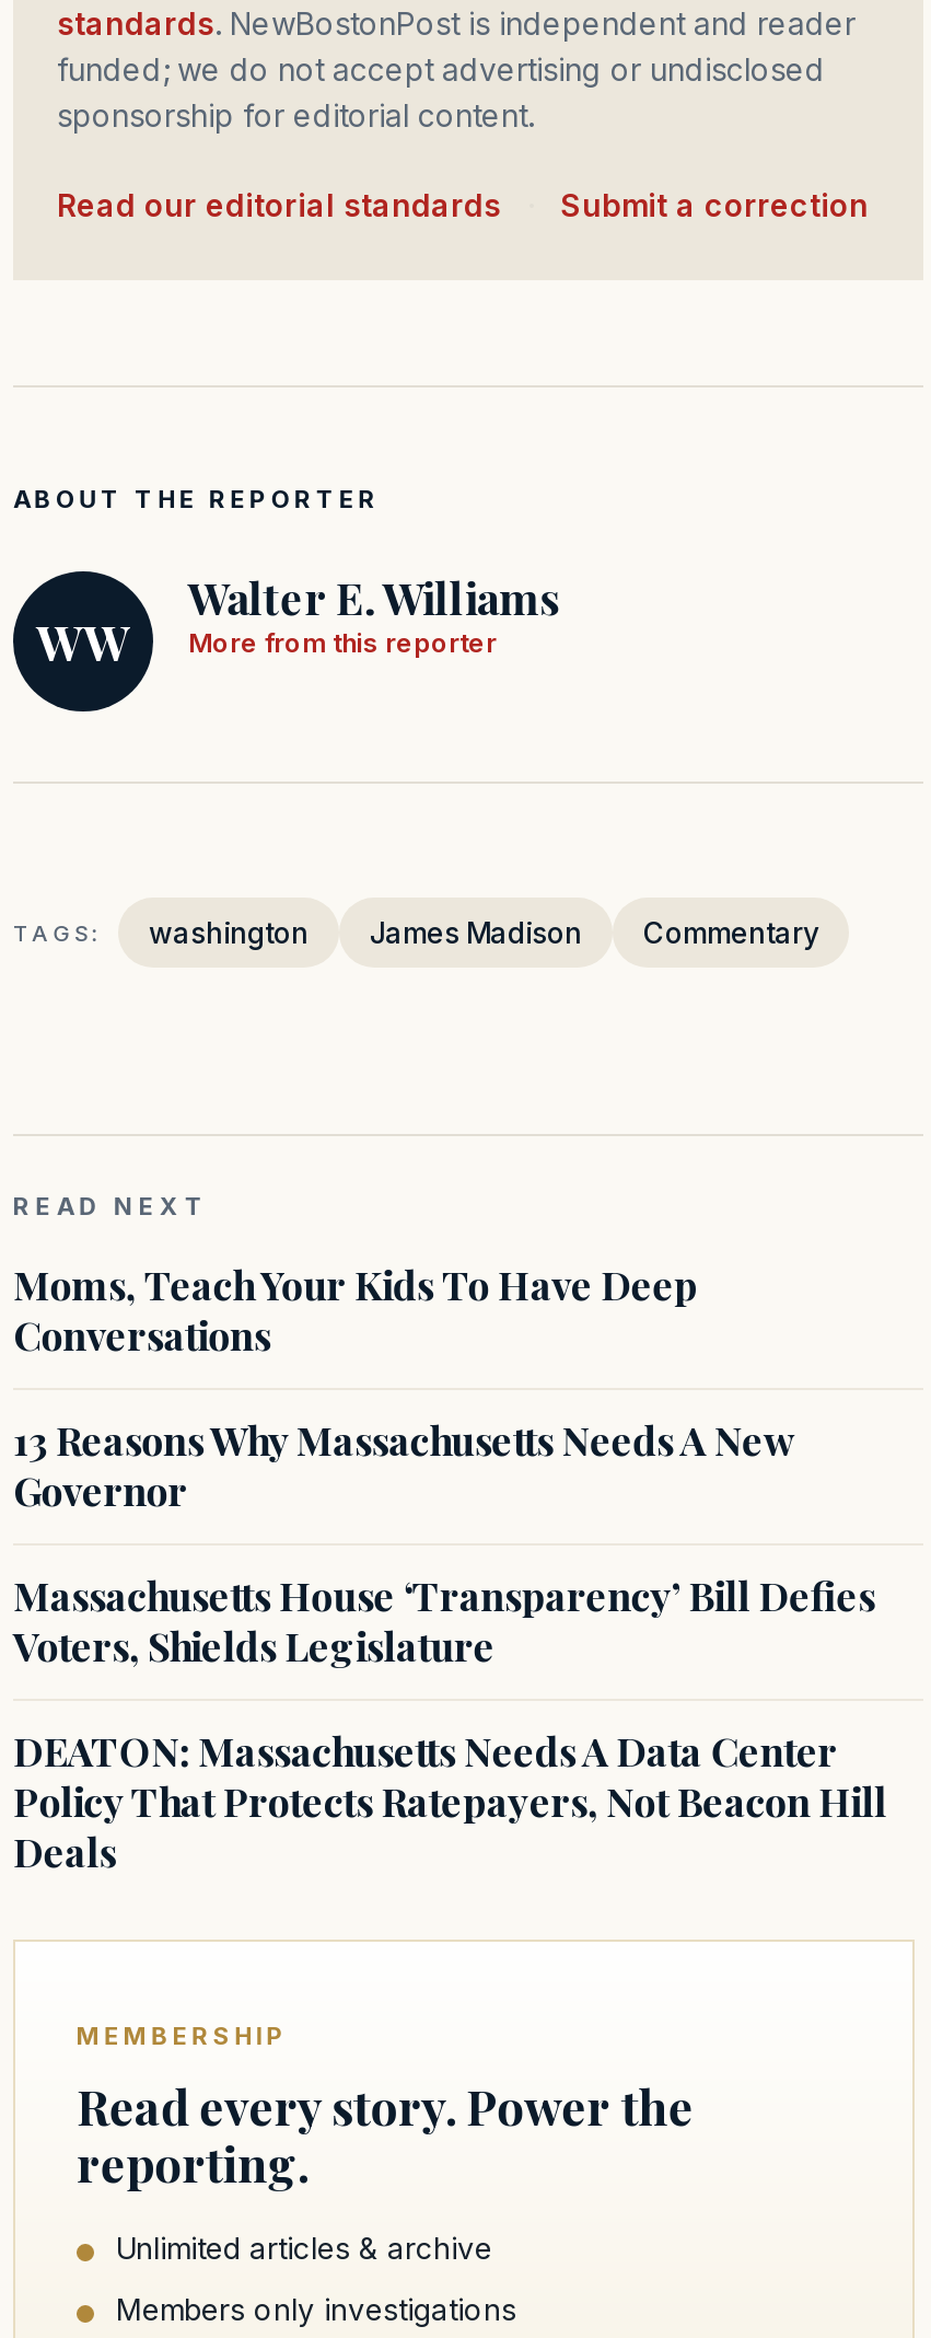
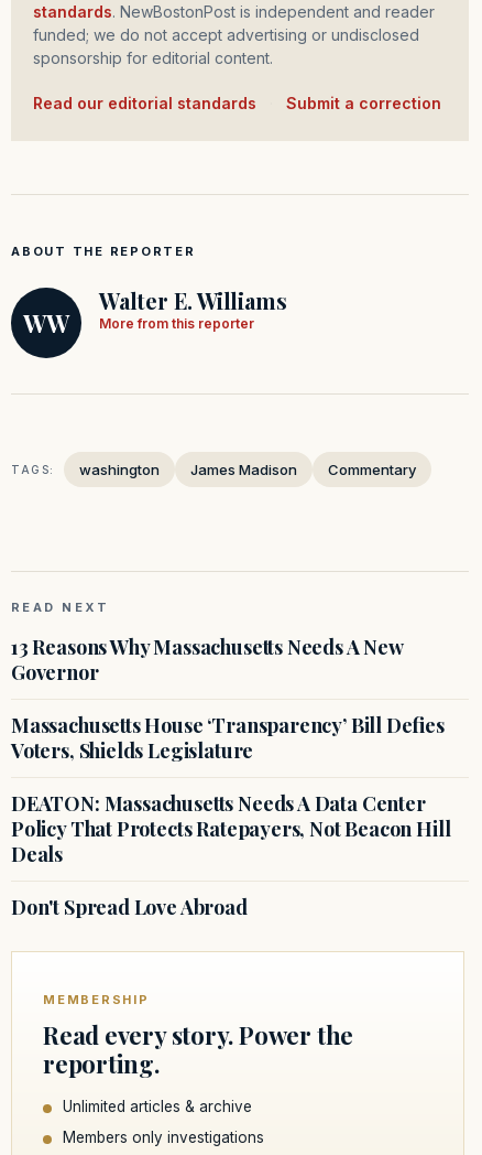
- Moms, Teach Your Kids To Have Deep
- Conversations

moved up: 13 Reasons Why Massachusetts Needs A New | Governor | Massachusetts House ‘Transparency’ Bill Defies | Voters, Shields Legislature | DEATON: Massachusetts Needs A Data Center | Policy That Protects Ratepayers, Not Beacon Hill | Deals

+ Don't Spread Love Abroad
